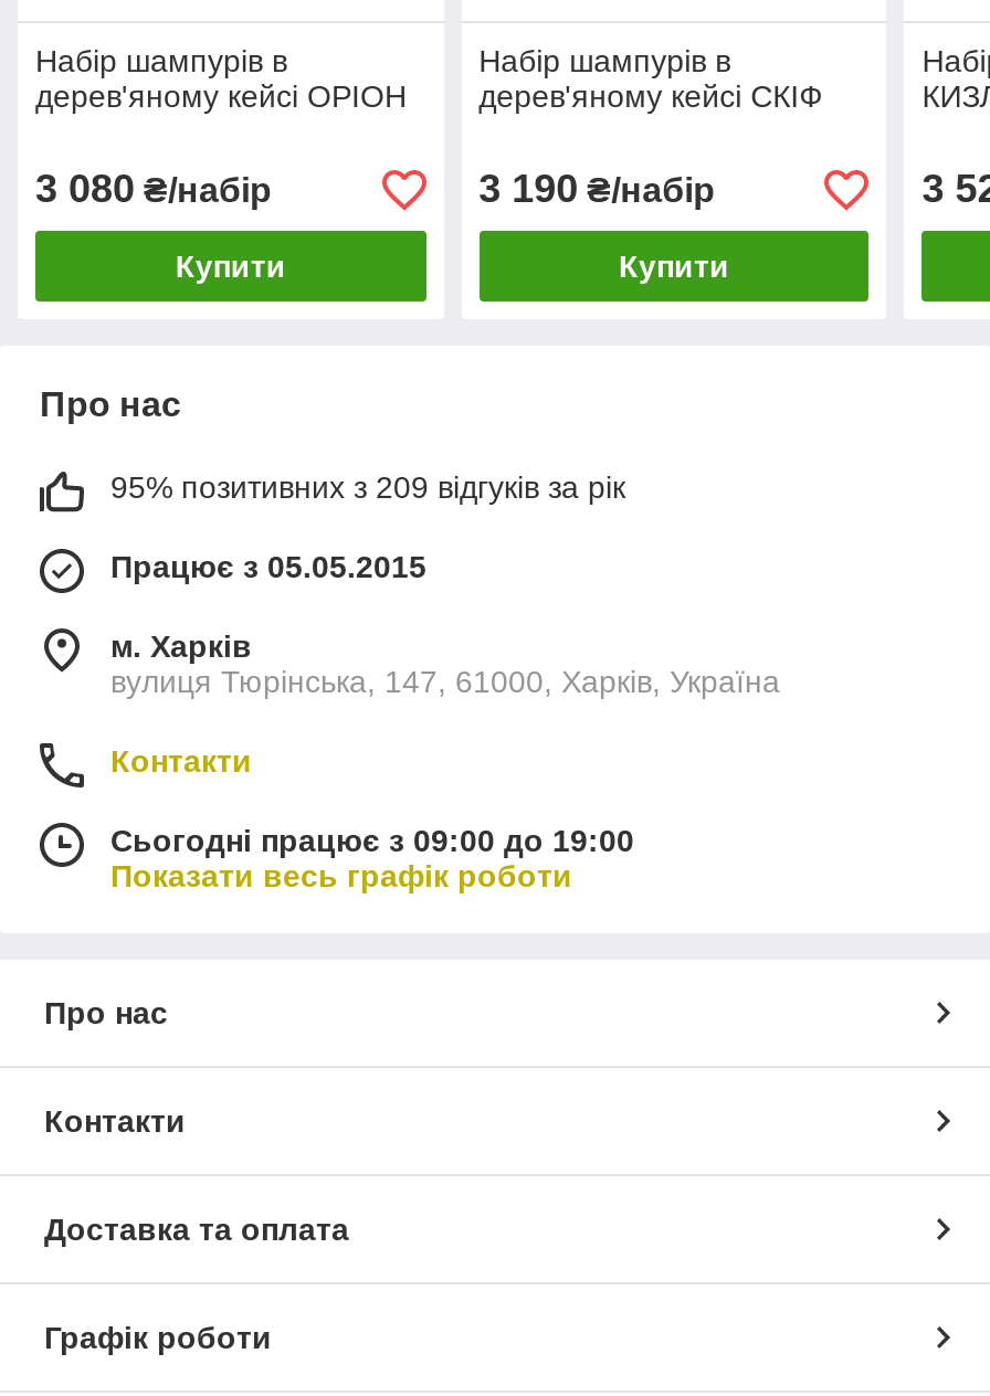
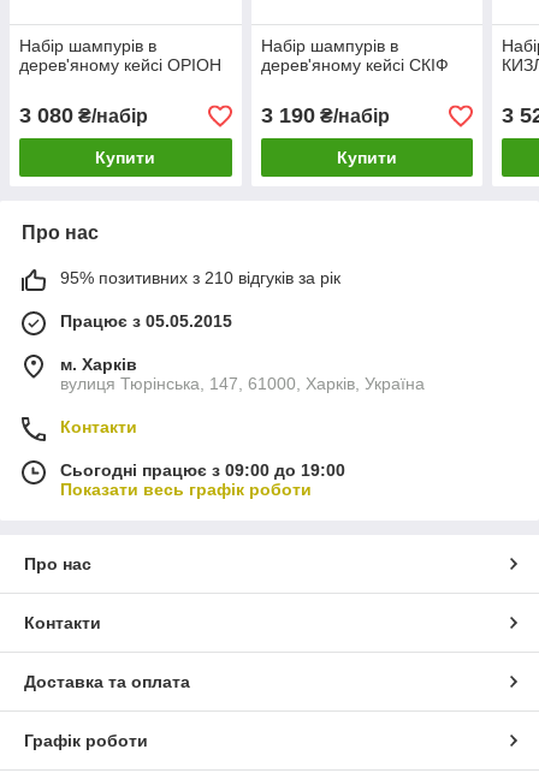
- 95% позитивних з 209 відгуків за рік
+ 95% позитивних з 210 відгуків за рік
